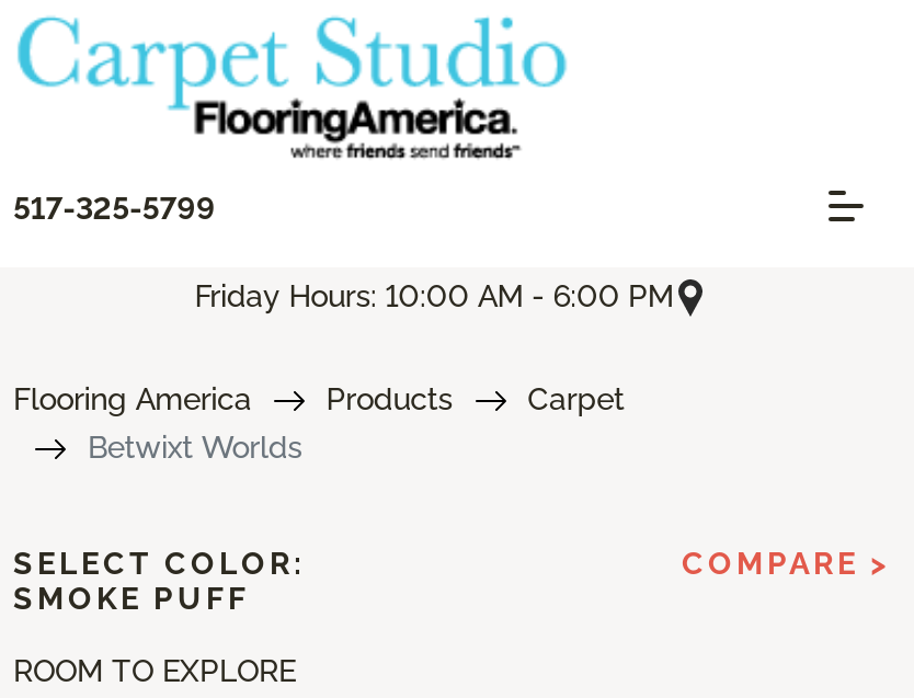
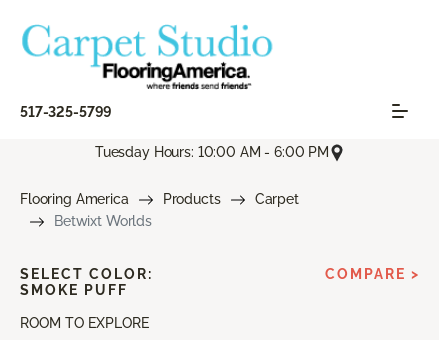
- Friday Hours: 10:00 AM - 6:00 PM
+ Tuesday Hours: 10:00 AM - 6:00 PM
